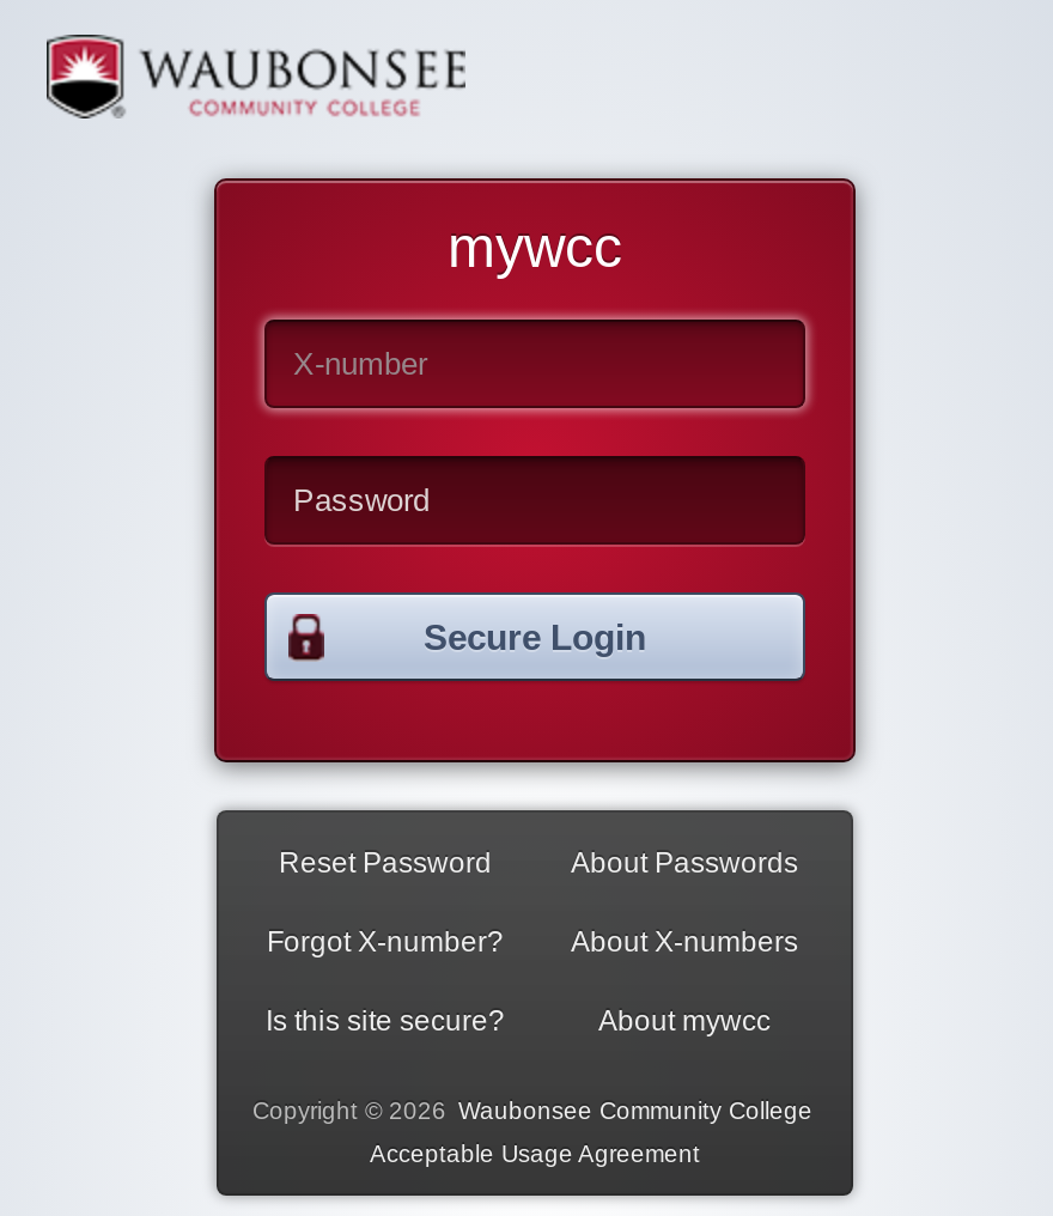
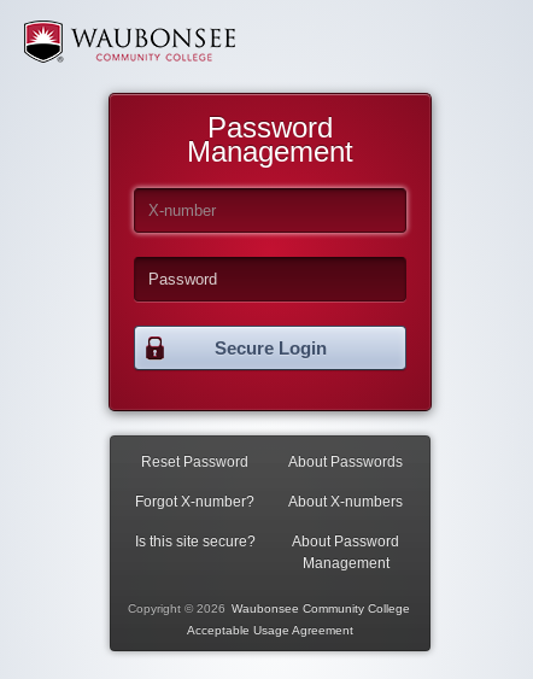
- mywcc
+ Password
+ Management

- About mywcc
+ About Password
+ Management
